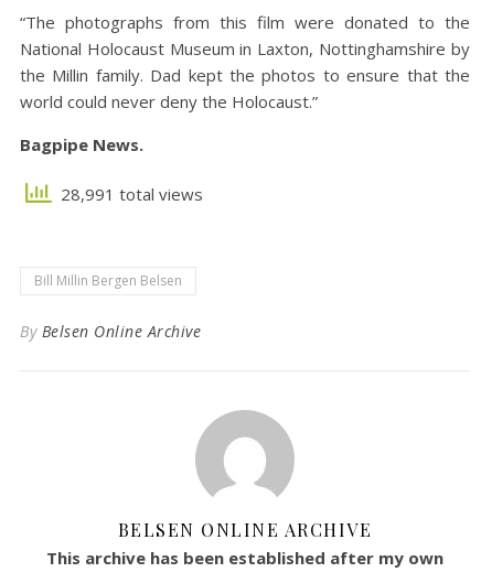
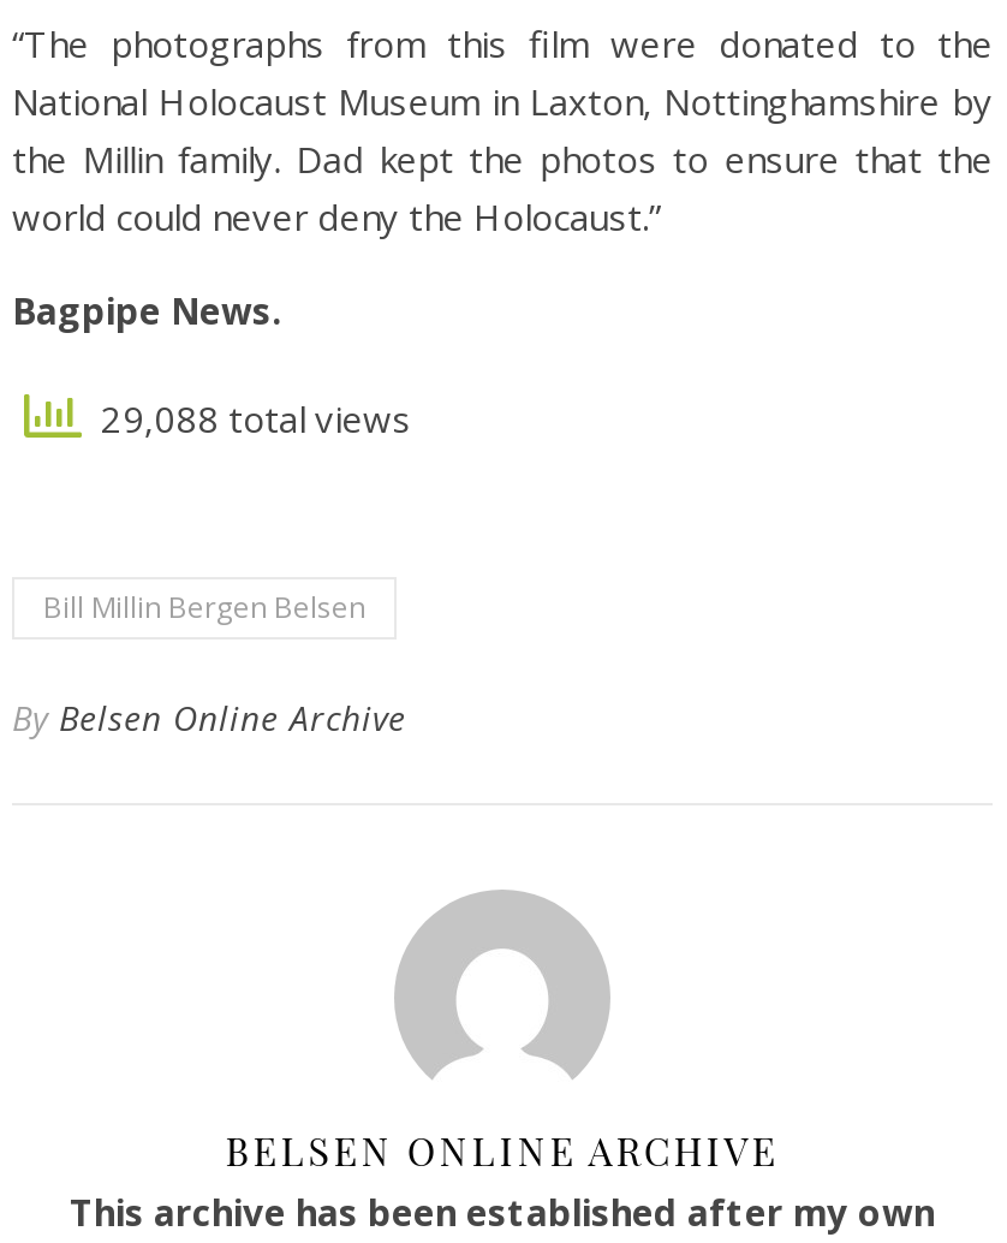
- 28,991 total views
+ 29,088 total views
